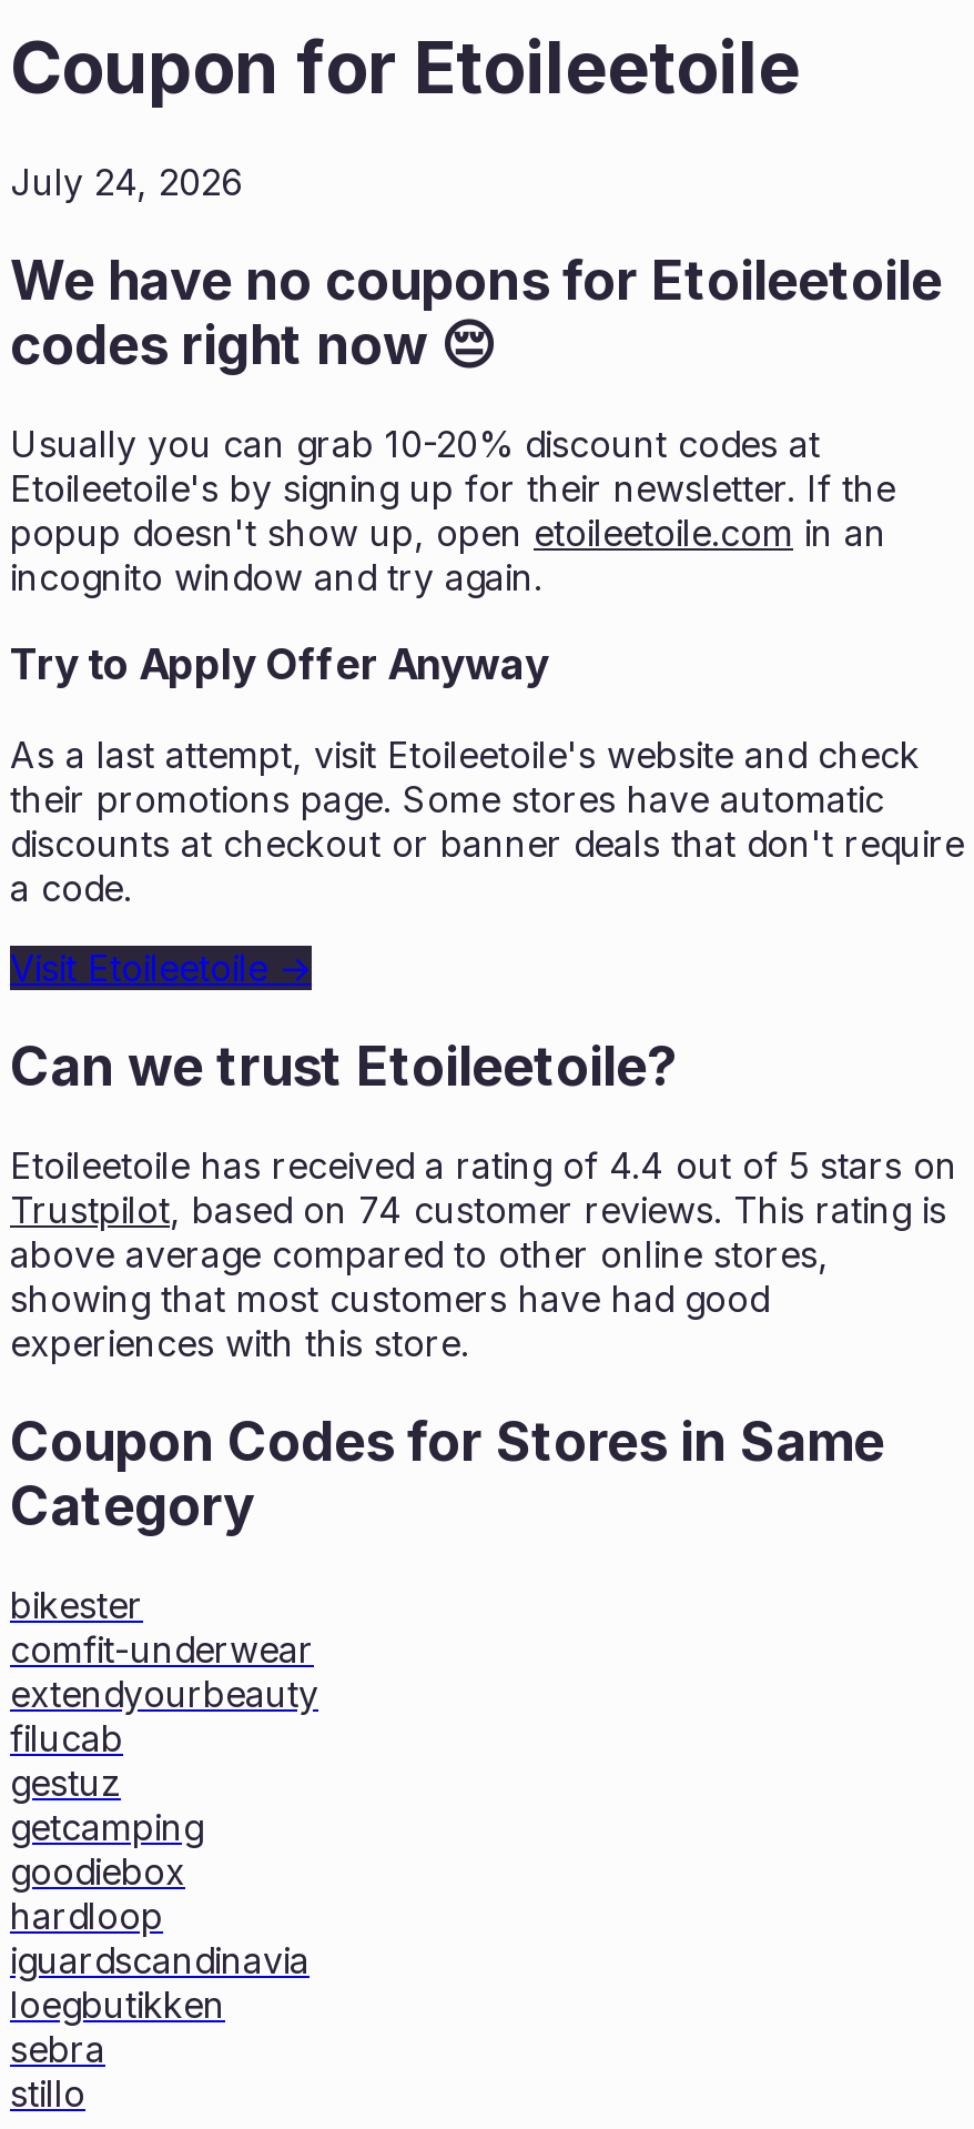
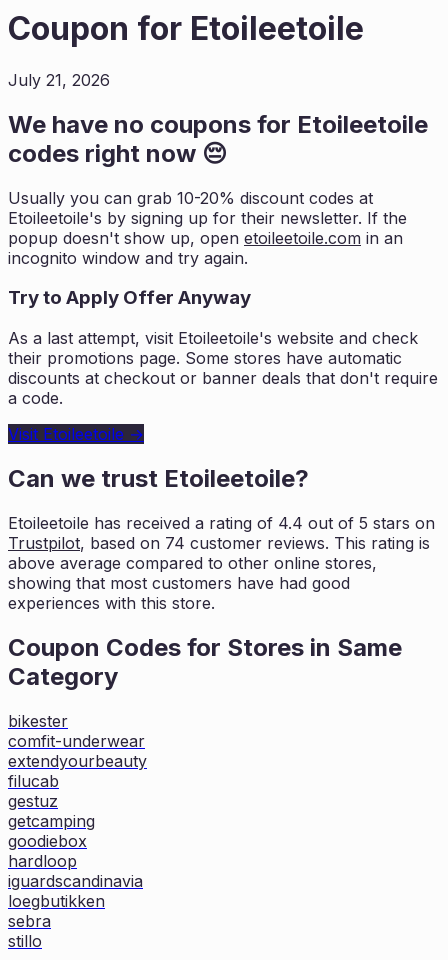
- July 24, 2026
+ July 21, 2026
